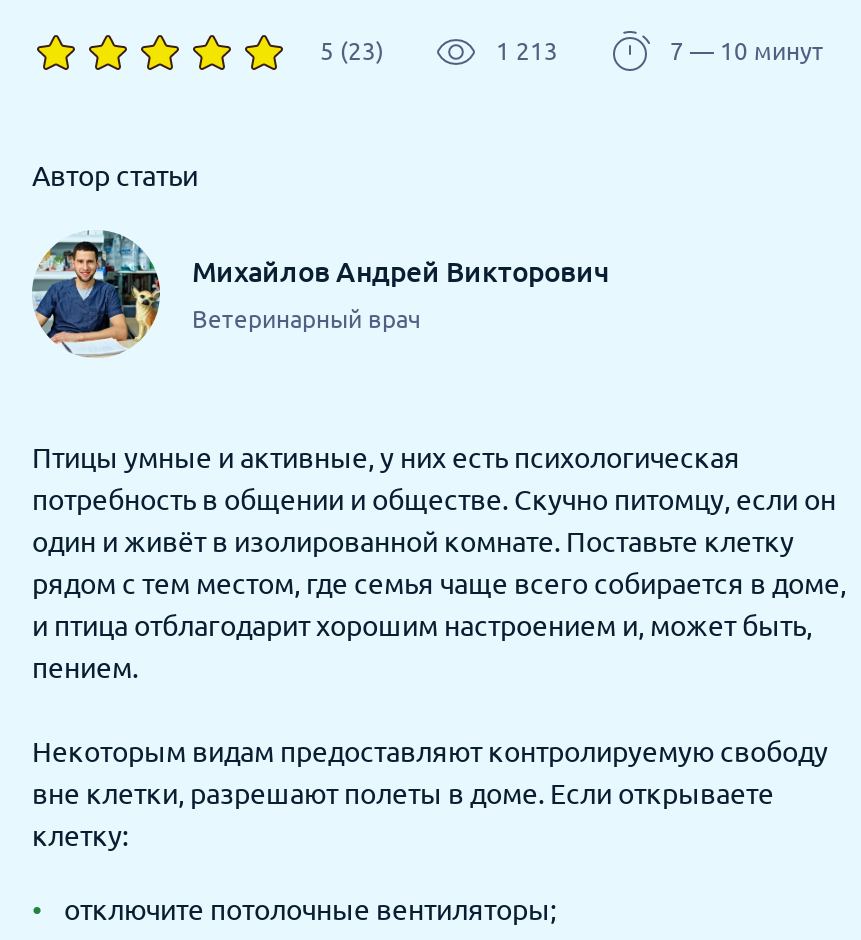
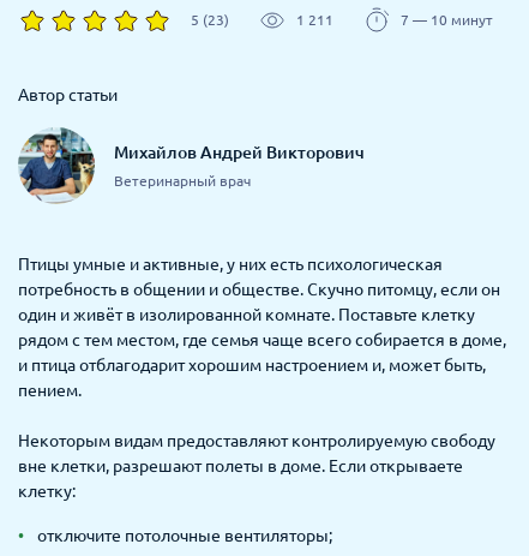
- 1 213
+ 1 211
